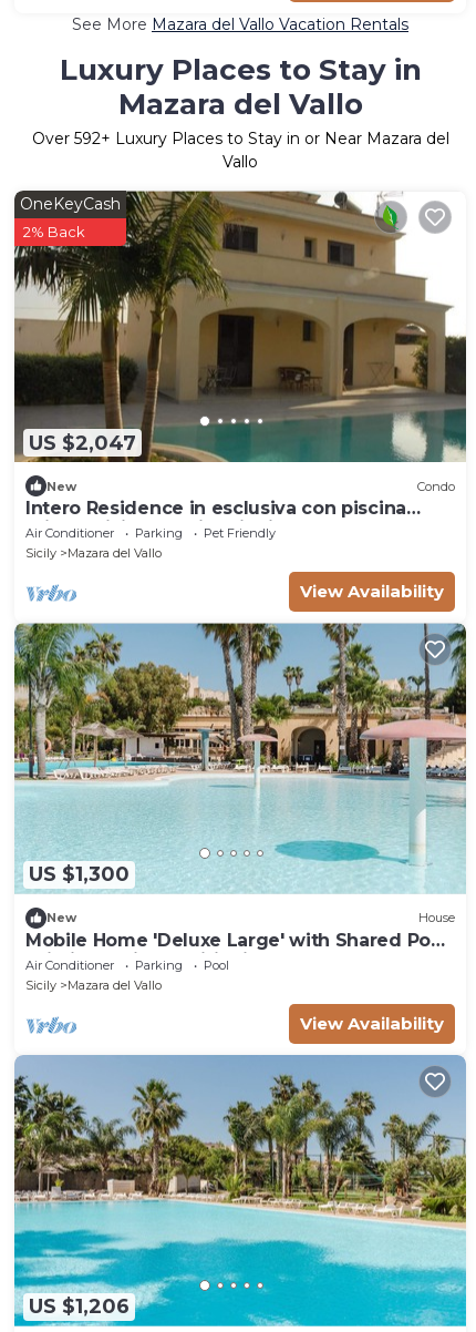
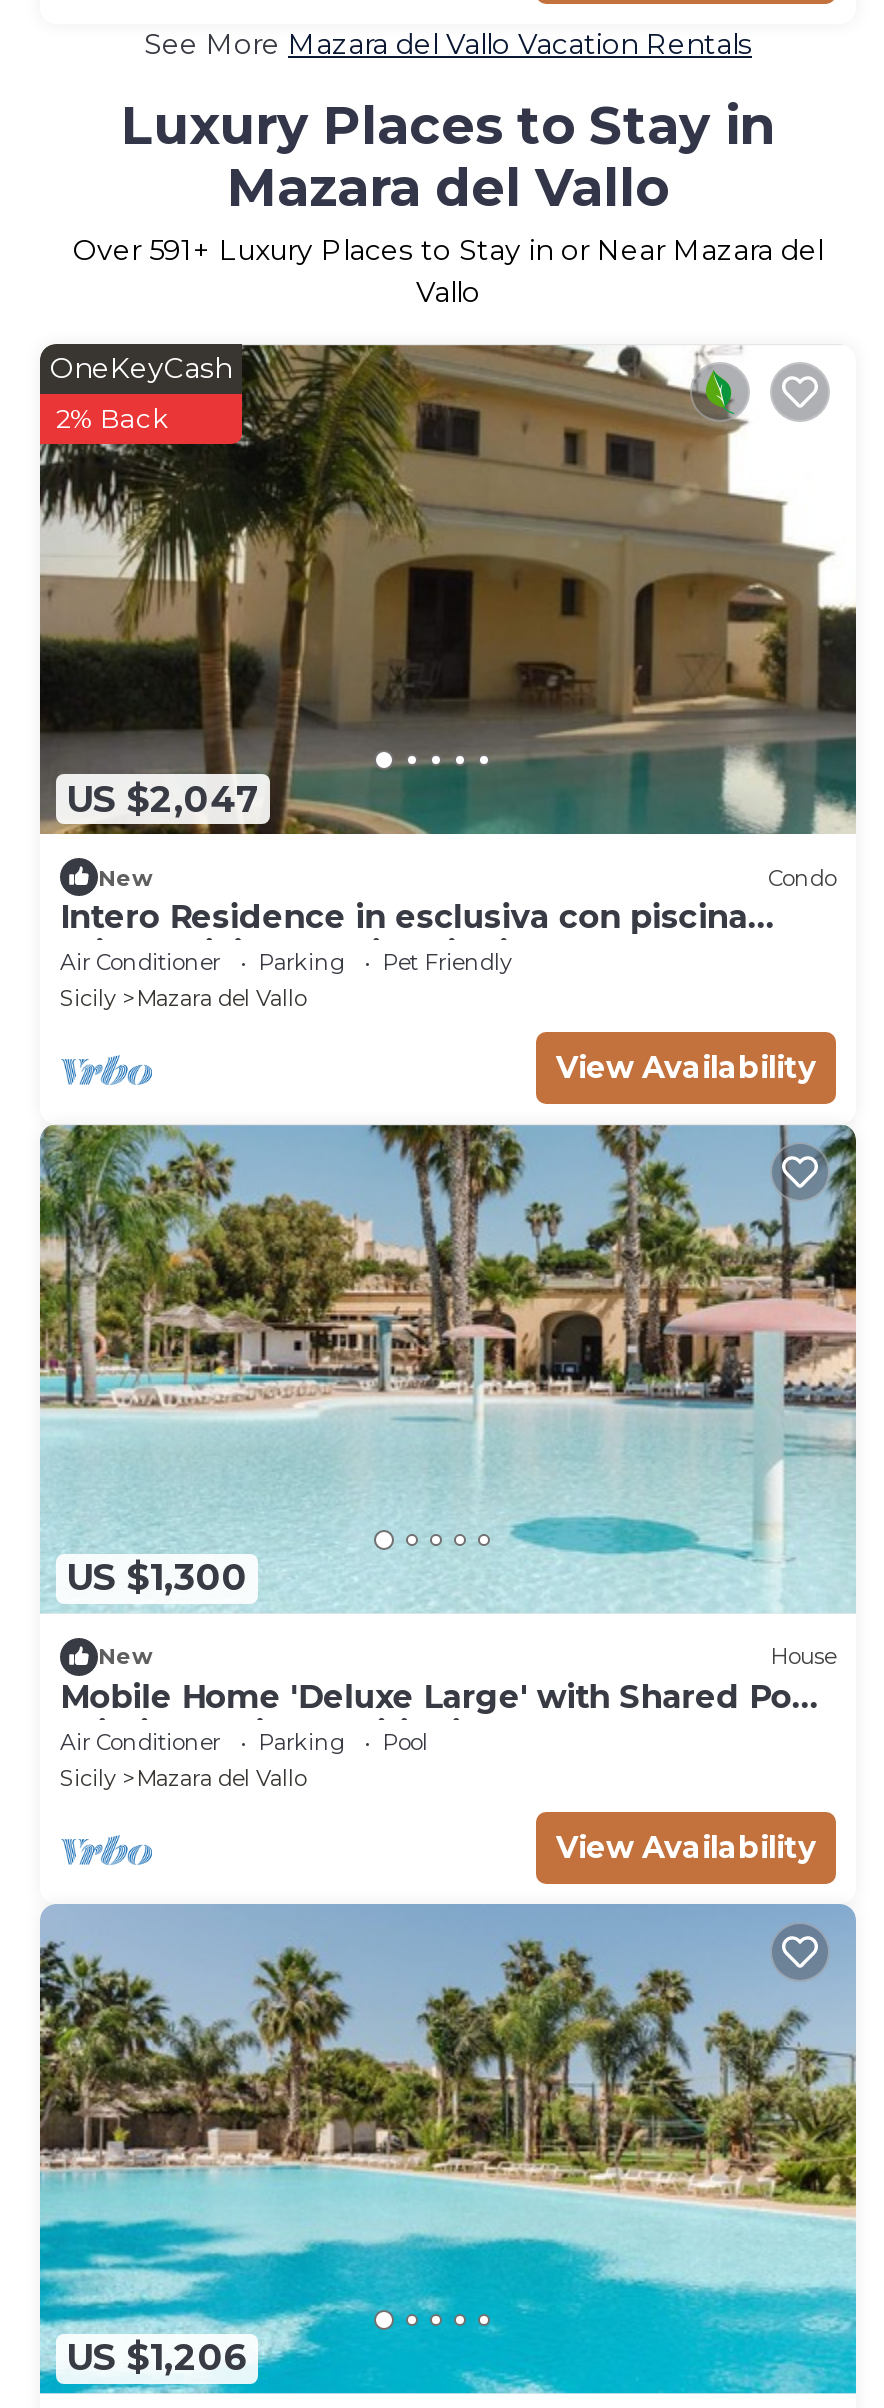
- Over 592 + Luxury Places to Stay in or Near Mazara del
+ Over 591 + Luxury Places to Stay in or Near Mazara del
